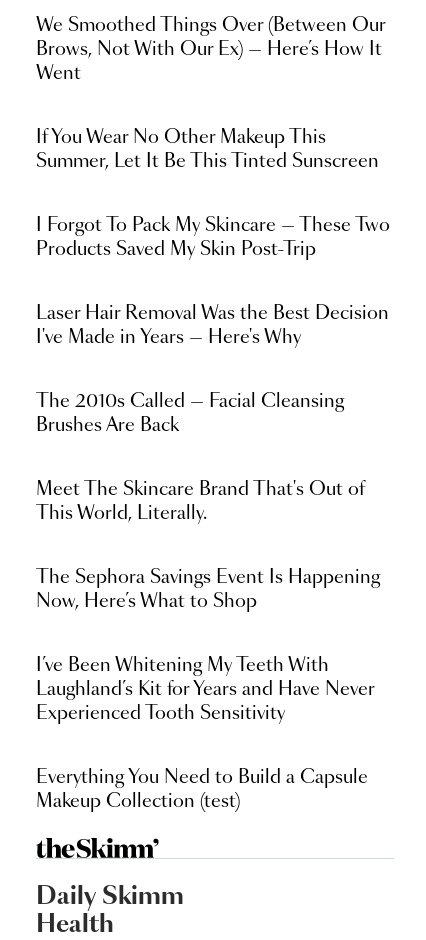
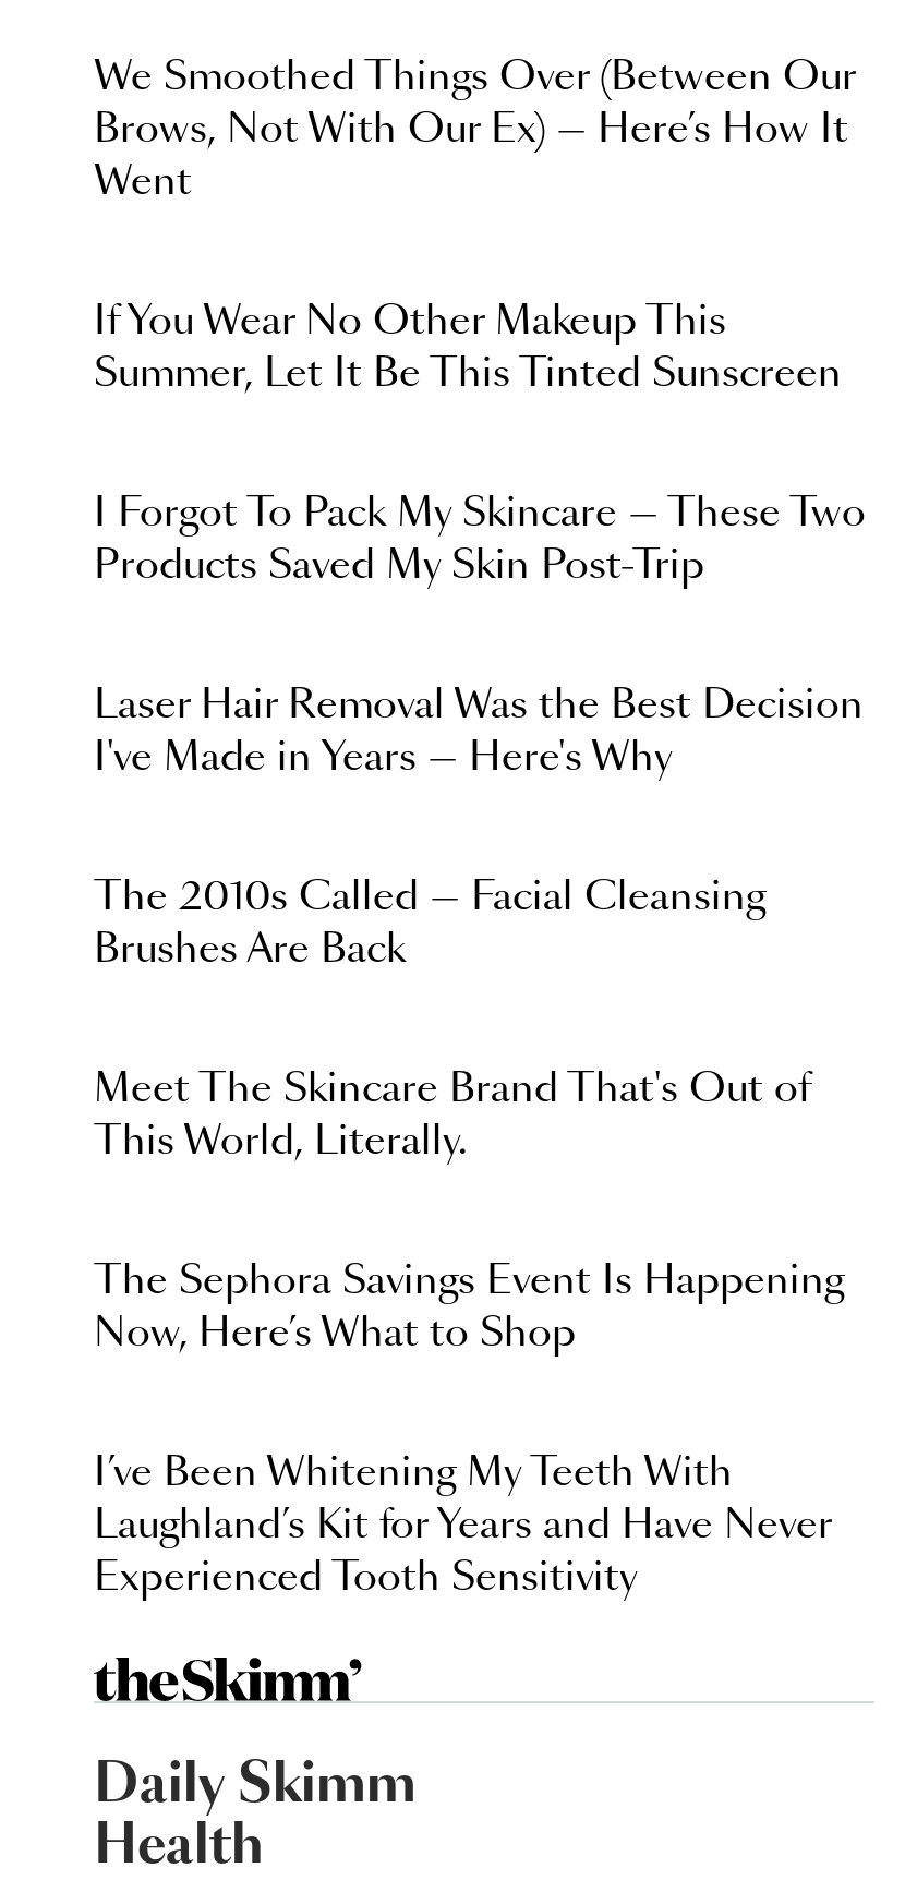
- Everything You Need to Build a Capsule
- Makeup Collection (test)
